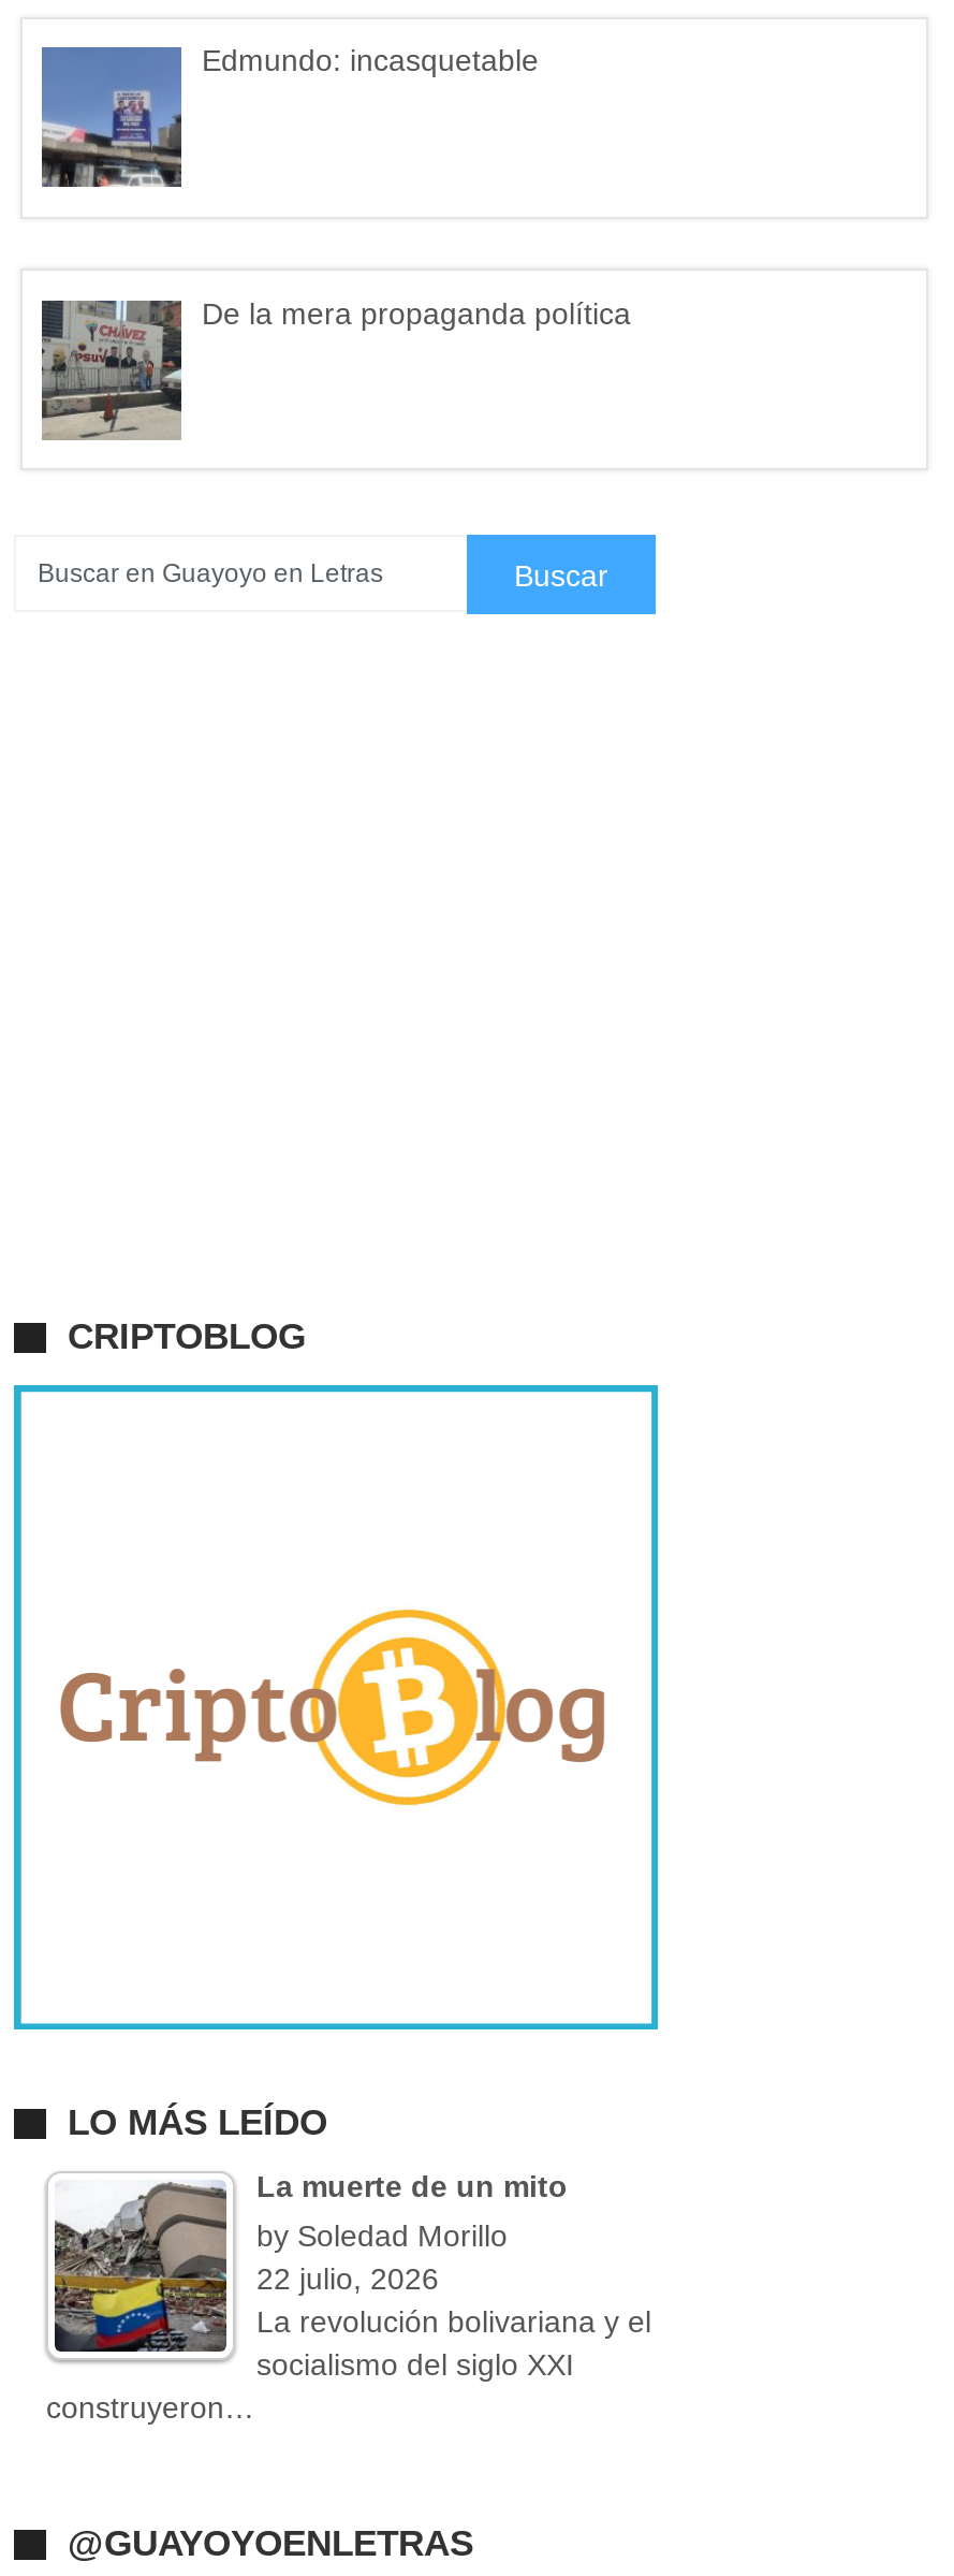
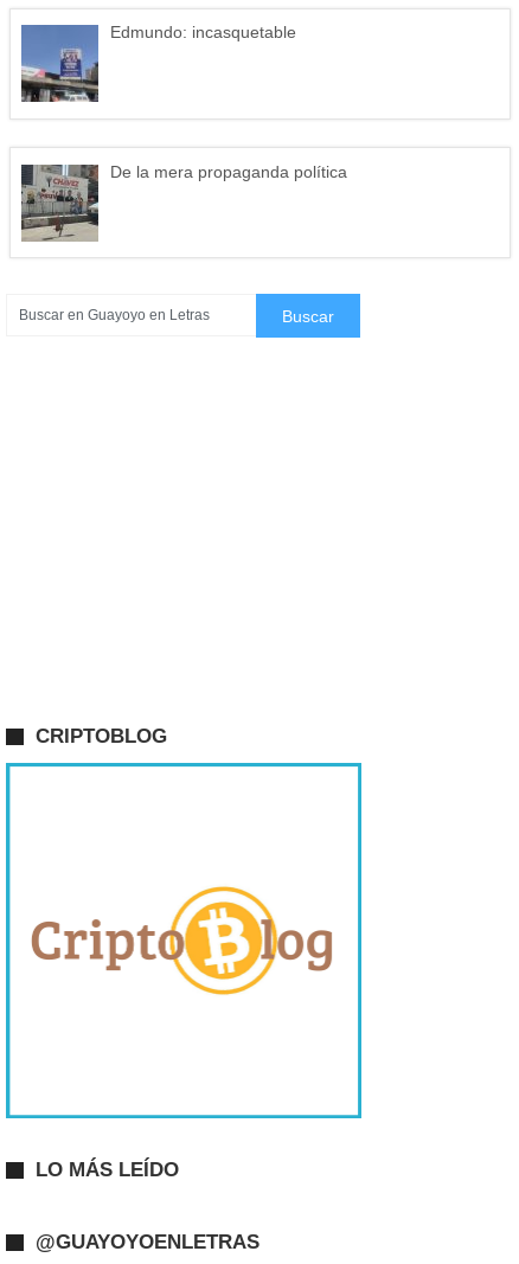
- [image]
- La muerte de un mito
- by Soledad Morillo
- 22 julio, 2026
- La revolución bolivariana y el
- socialismo del siglo XXI
- construyeron…
